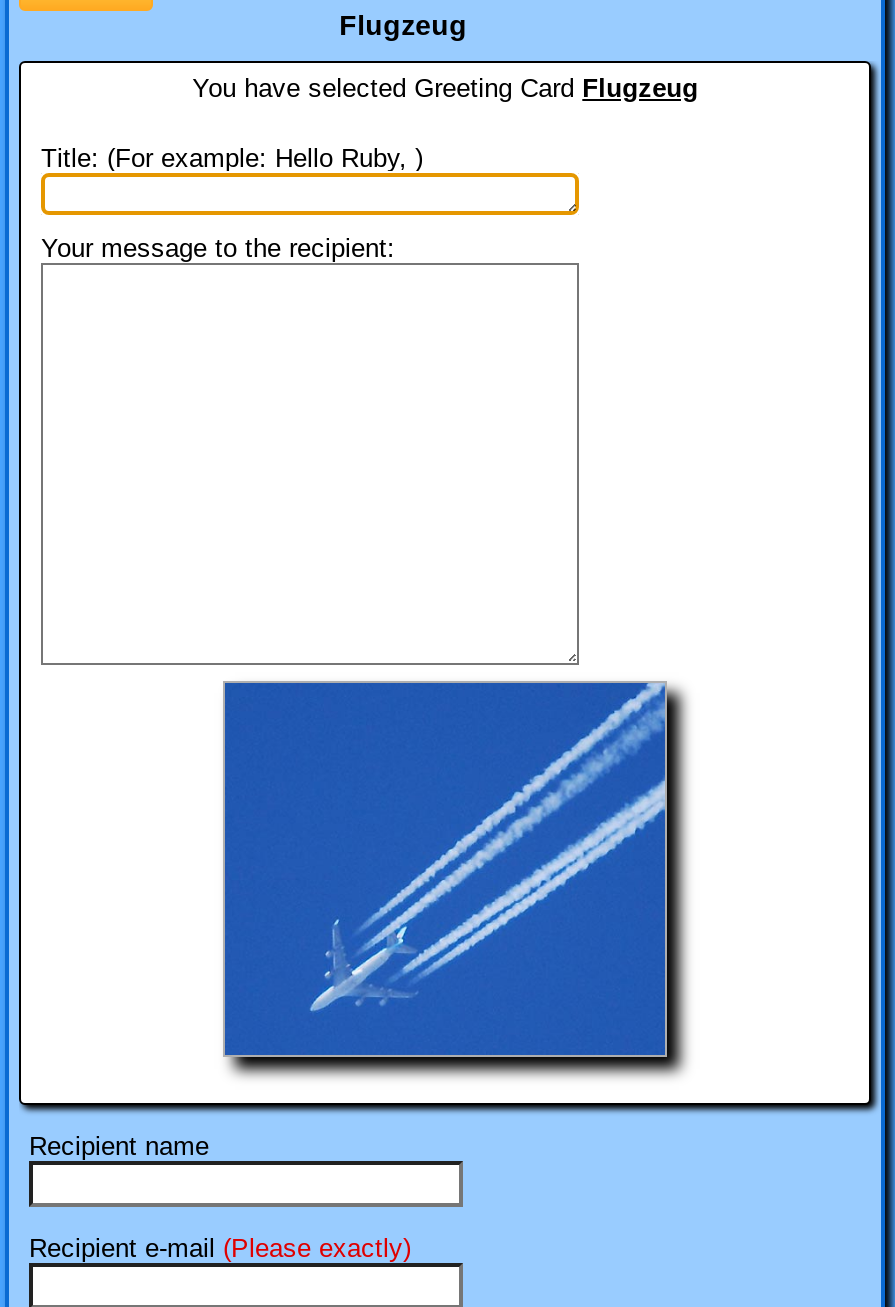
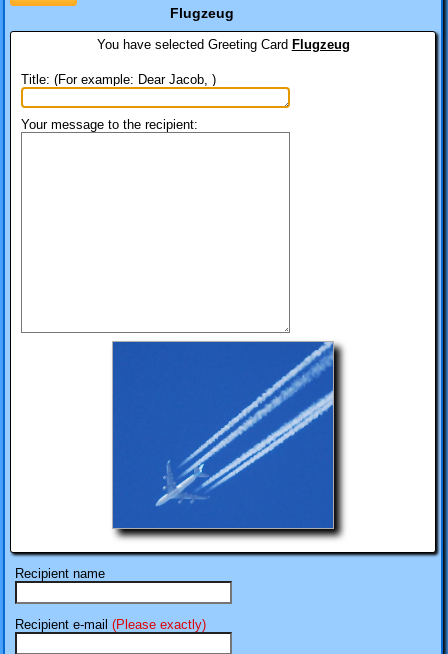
- Title: (For example: Hello Ruby, )
+ Title: (For example: Dear Jacob, )
